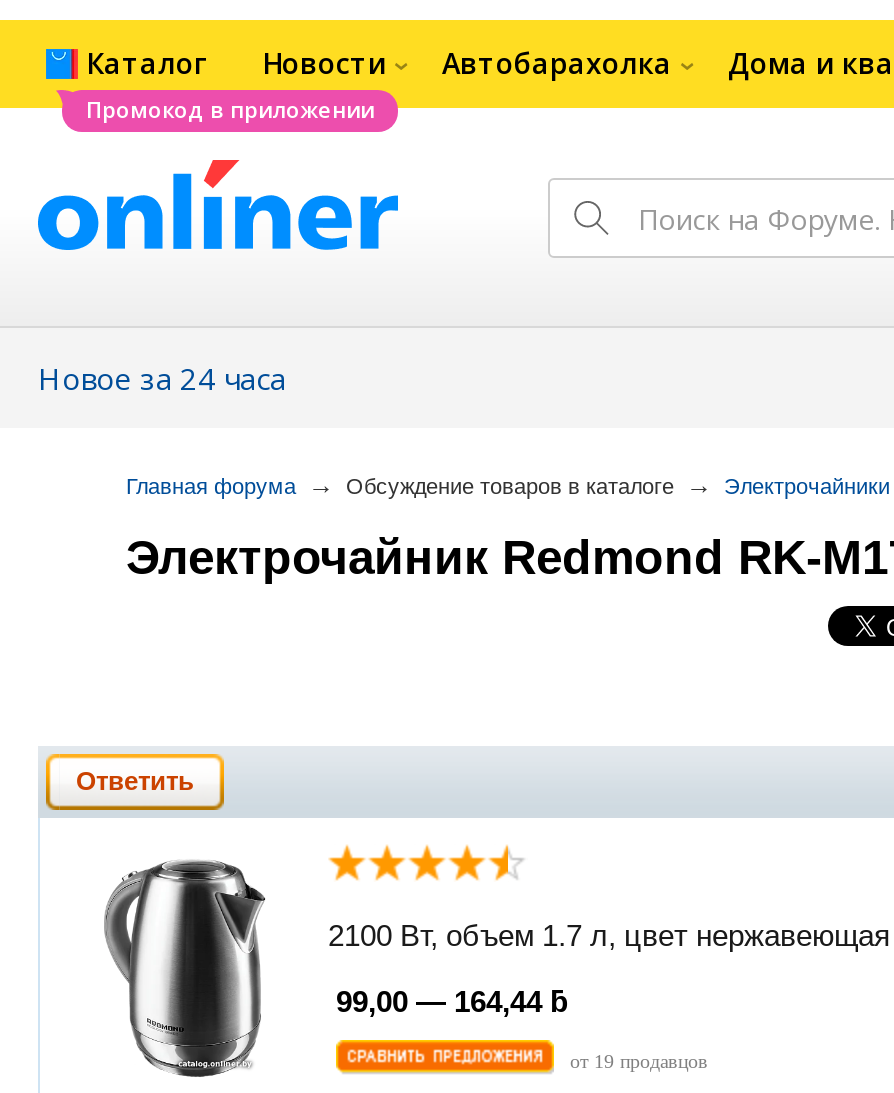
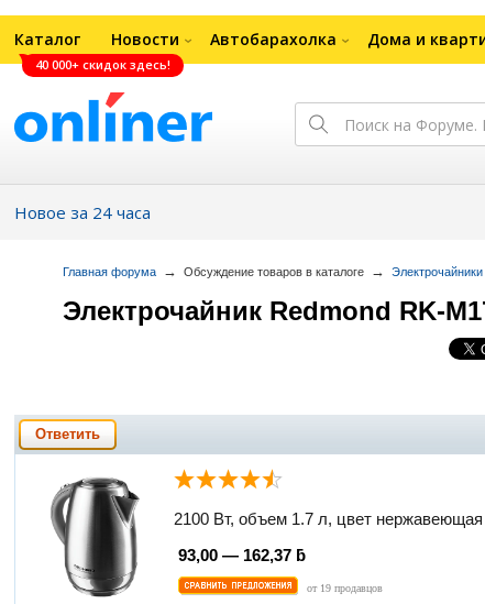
- Промокод в приложении
+ 40 000+ скидок здесь!

- 99,00 — 164,44 ƃ
+ 93,00 — 162,37 ƃ
